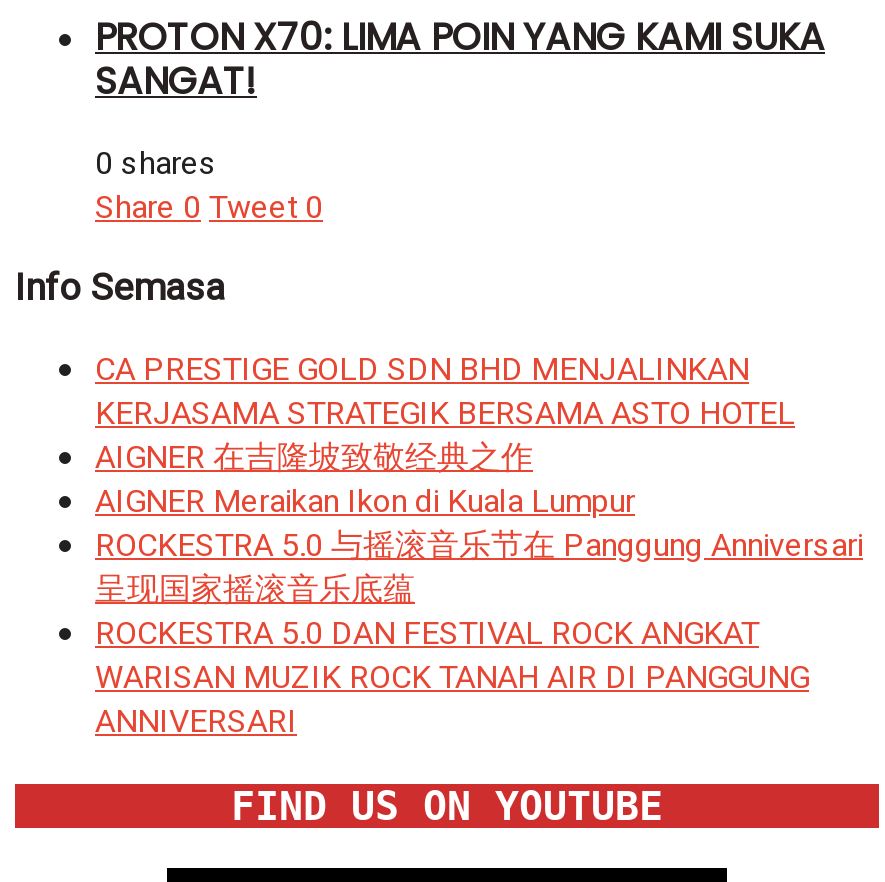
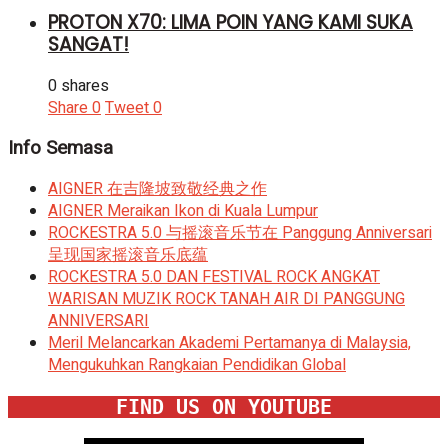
- CA PRESTIGE GOLD SDN BHD MENJALINKAN
- KERJASAMA STRATEGIK BERSAMA ASTO HOTEL

moved up: AIGNER 在吉隆坡致敬经典之作 | AIGNER Meraikan Ikon di Kuala Lumpur | ROCKESTRA 5.0 与摇滚音乐节在 Panggung Anniversari | 呈现国家摇滚音乐底蕴 | ROCKESTRA 5.0 DAN FESTIVAL ROCK ANGKAT | WARISAN MUZIK ROCK TANAH AIR DI PANGGUNG | ANNIVERSARI

+ Meril Melancarkan Akademi Pertamanya di Malaysia,
+ Mengukuhkan Rangkaian Pendidikan Global
